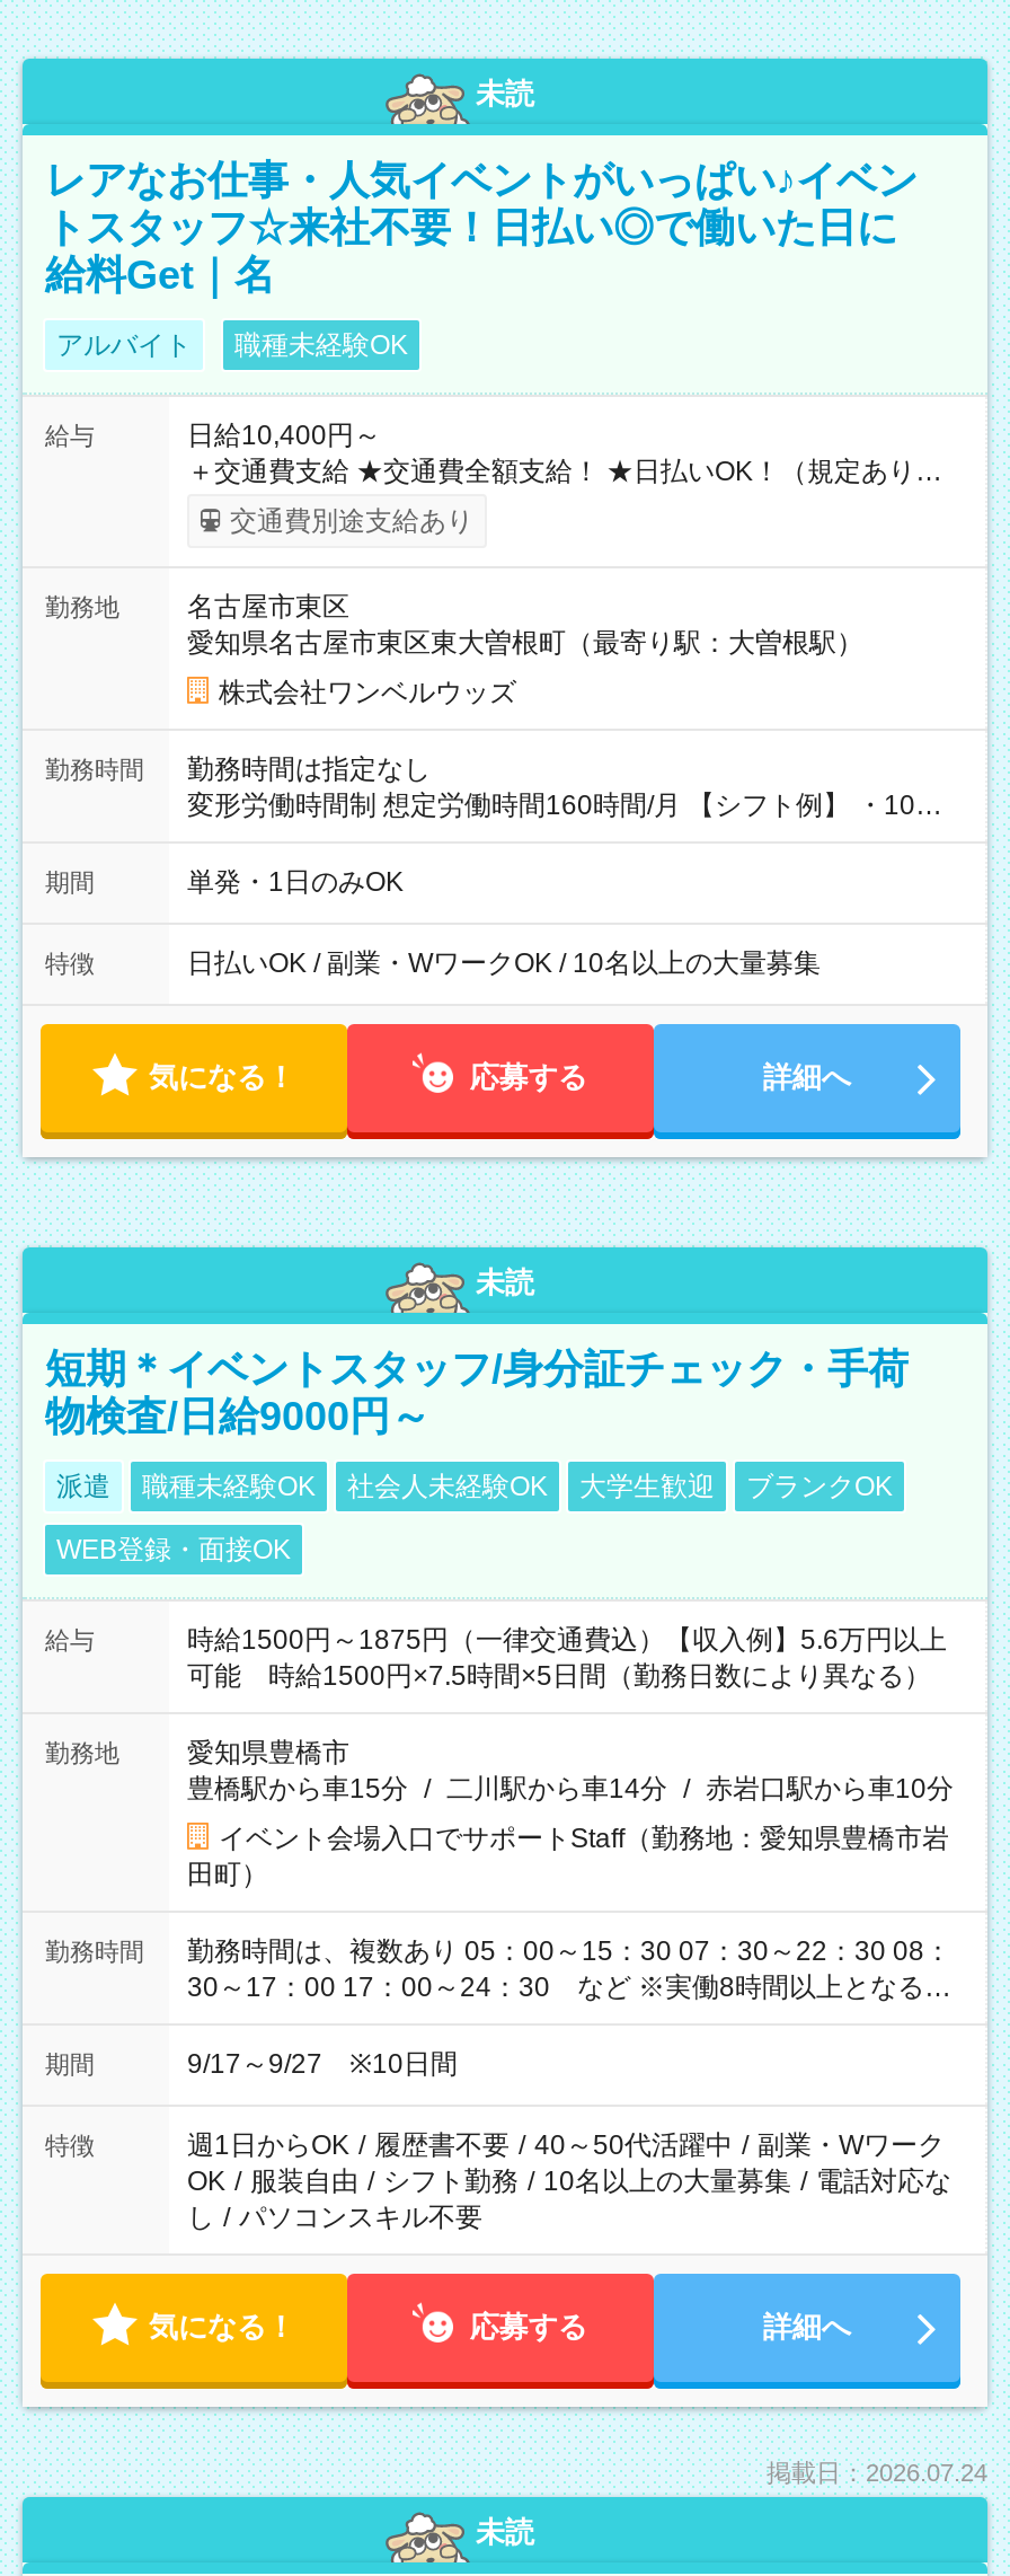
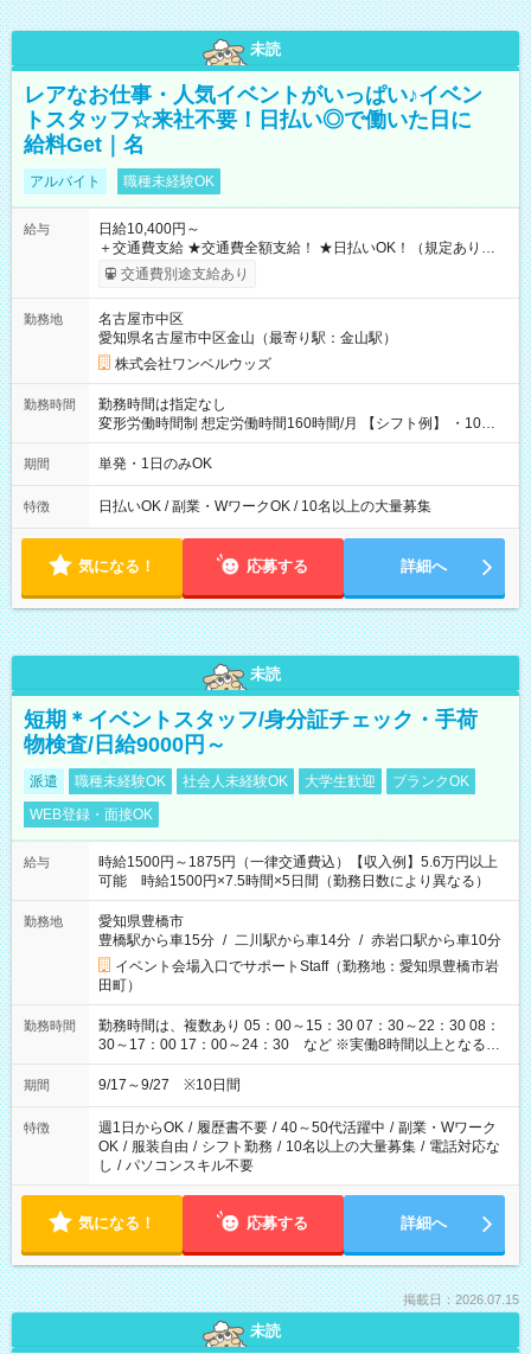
- 名古屋市東区
- 愛知県名古屋市東区東大曽根町（最寄り駅：大曽根駅）
+ 名古屋市中区
+ 愛知県名古屋市中区金山（最寄り駅：金山駅）

- 掲載日：2026.07.24
+ 掲載日：2026.07.15
